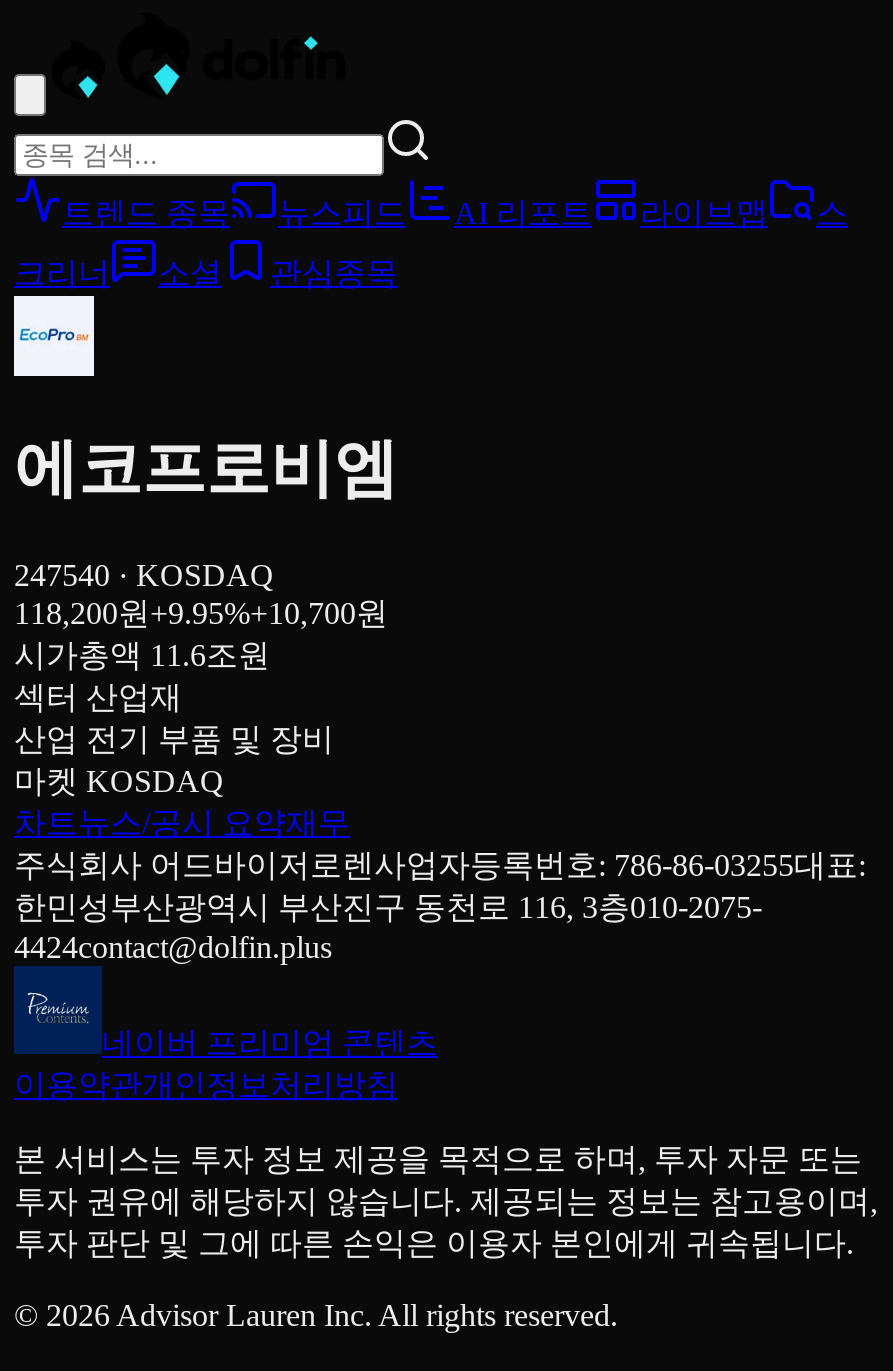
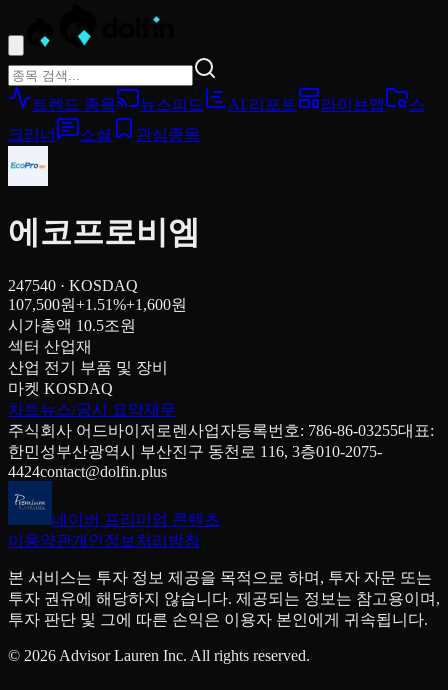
- 118,200원 +9.95%+10,700원
- 시가총액 11.6조원
+ 107,500원 +1.51%+1,600원
+ 시가총액 10.5조원
